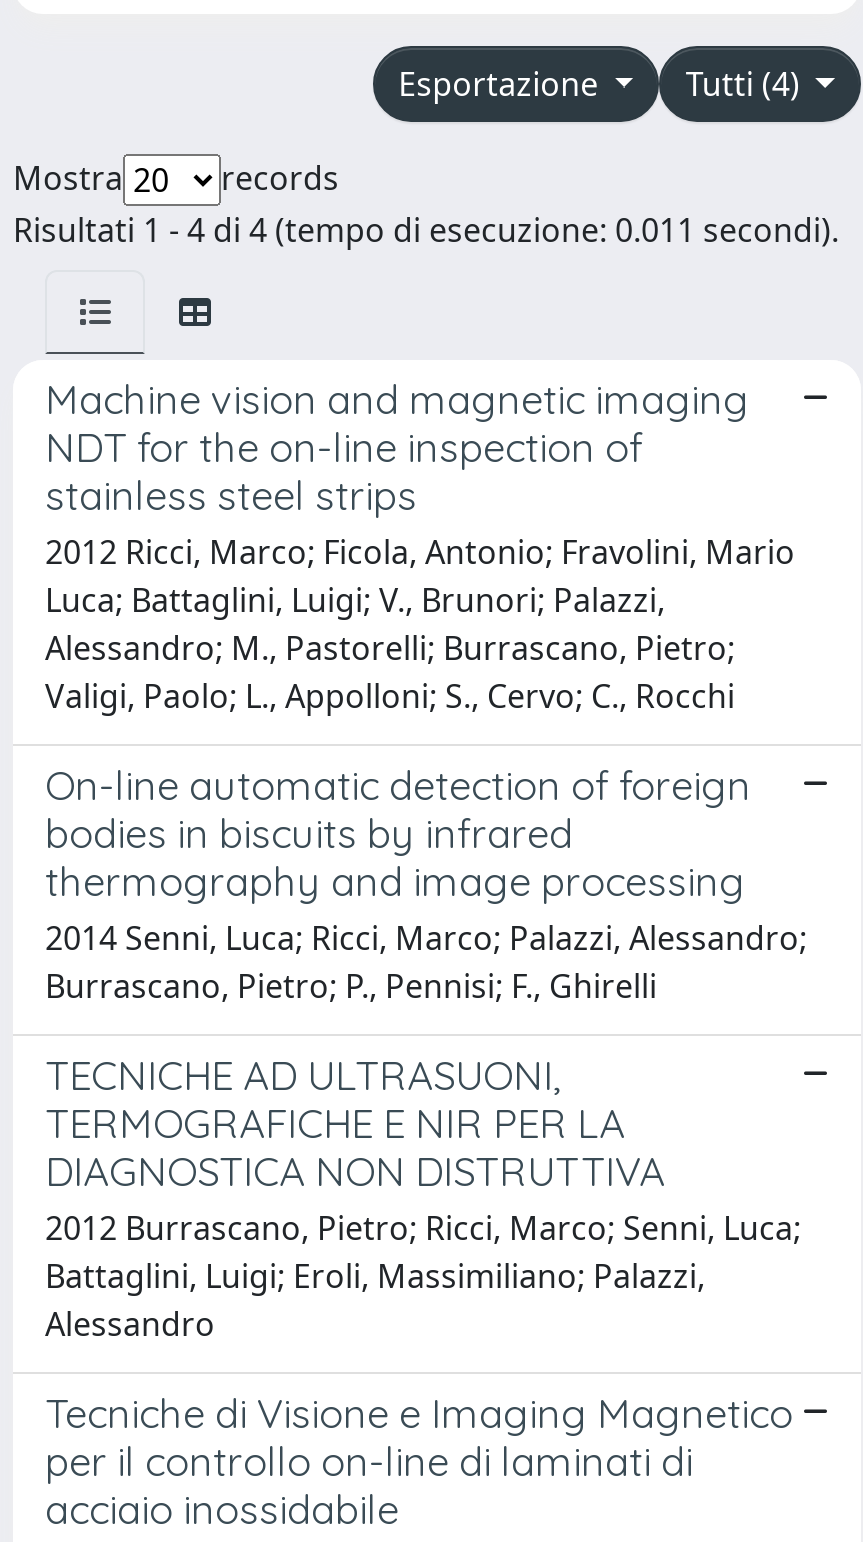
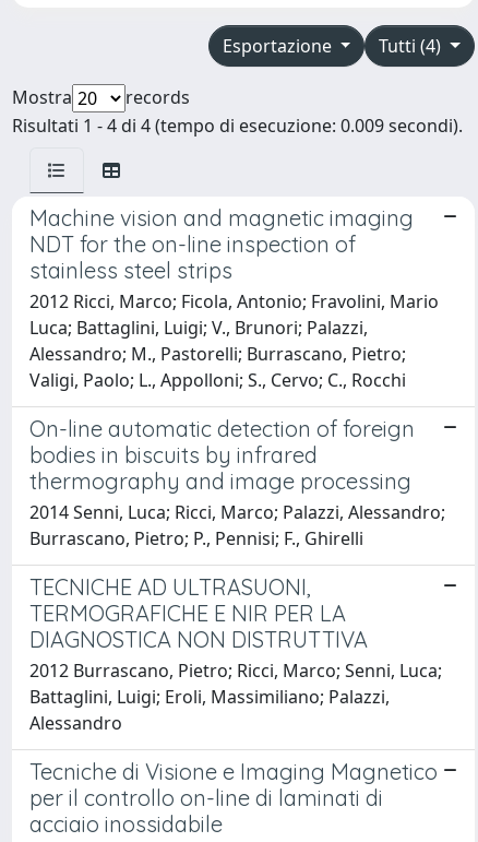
- Risultati 1 - 4 di 4 (tempo di esecuzione: 0.011 secondi).
+ Risultati 1 - 4 di 4 (tempo di esecuzione: 0.009 secondi).
